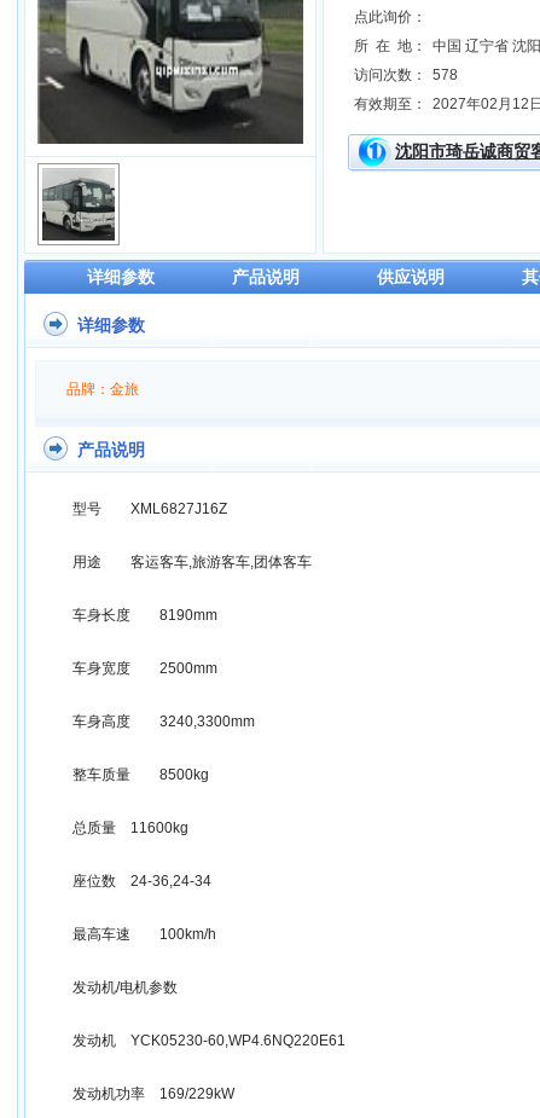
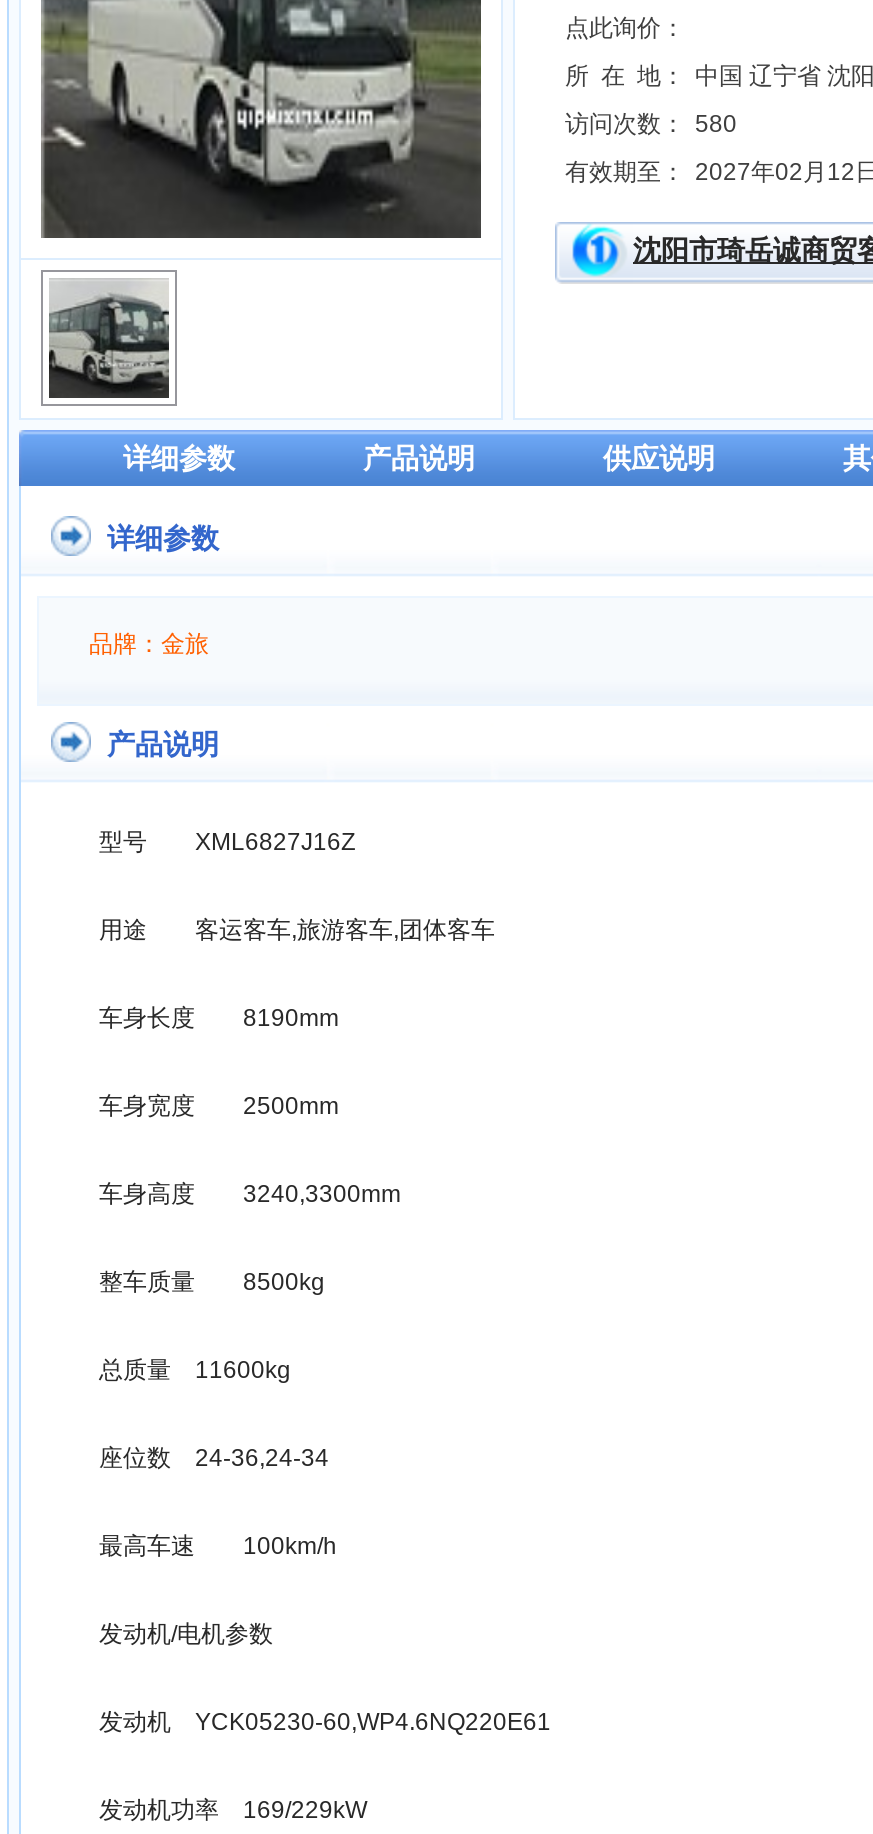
- 访问次数： 578
+ 访问次数： 580
